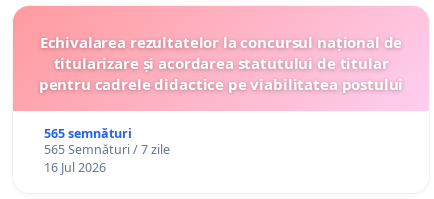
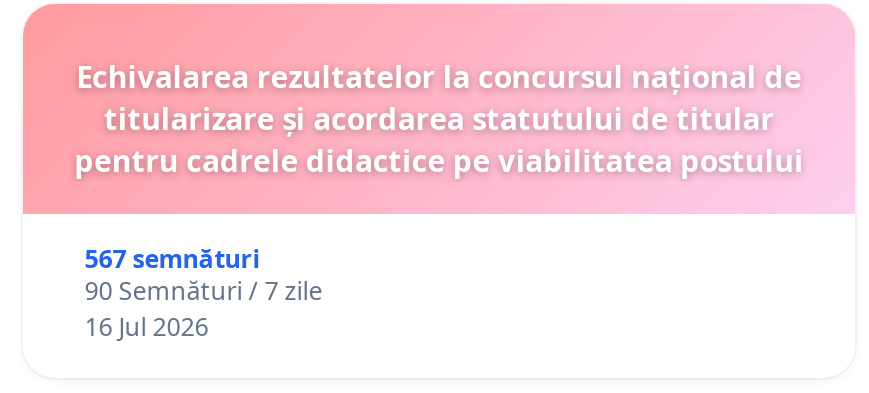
- 565 semnături
+ 567 semnături

- 565 Semnături / 7 zile
+ 90 Semnături / 7 zile
